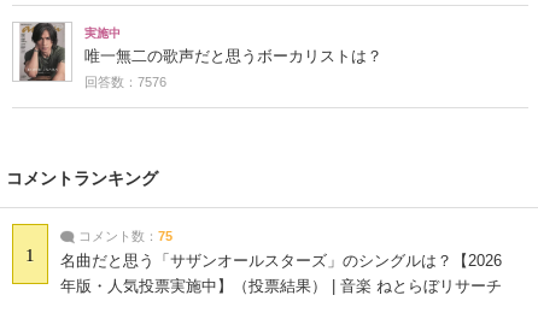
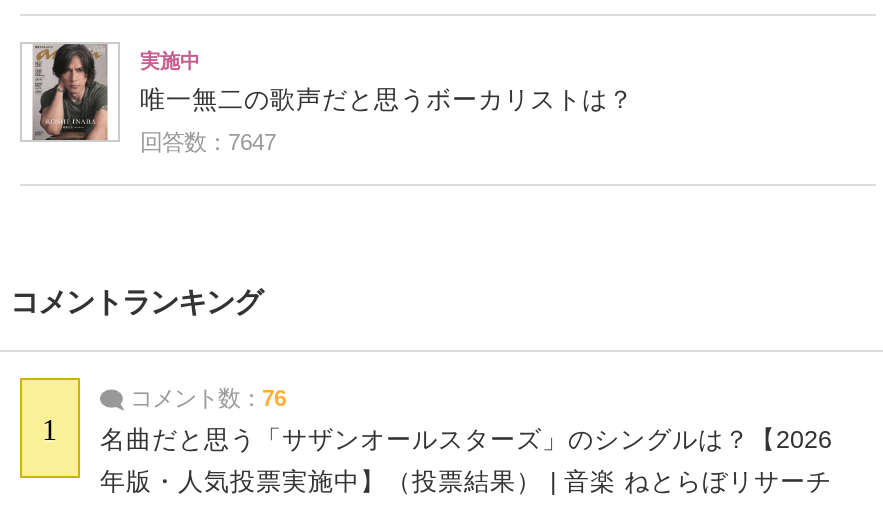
- 回答数：7576
+ 回答数：7647

- コメント数：75
+ コメント数：76
